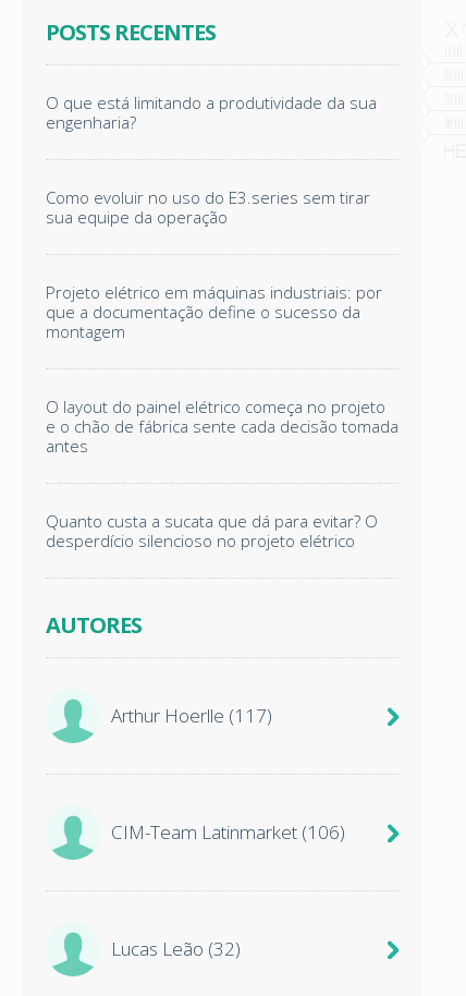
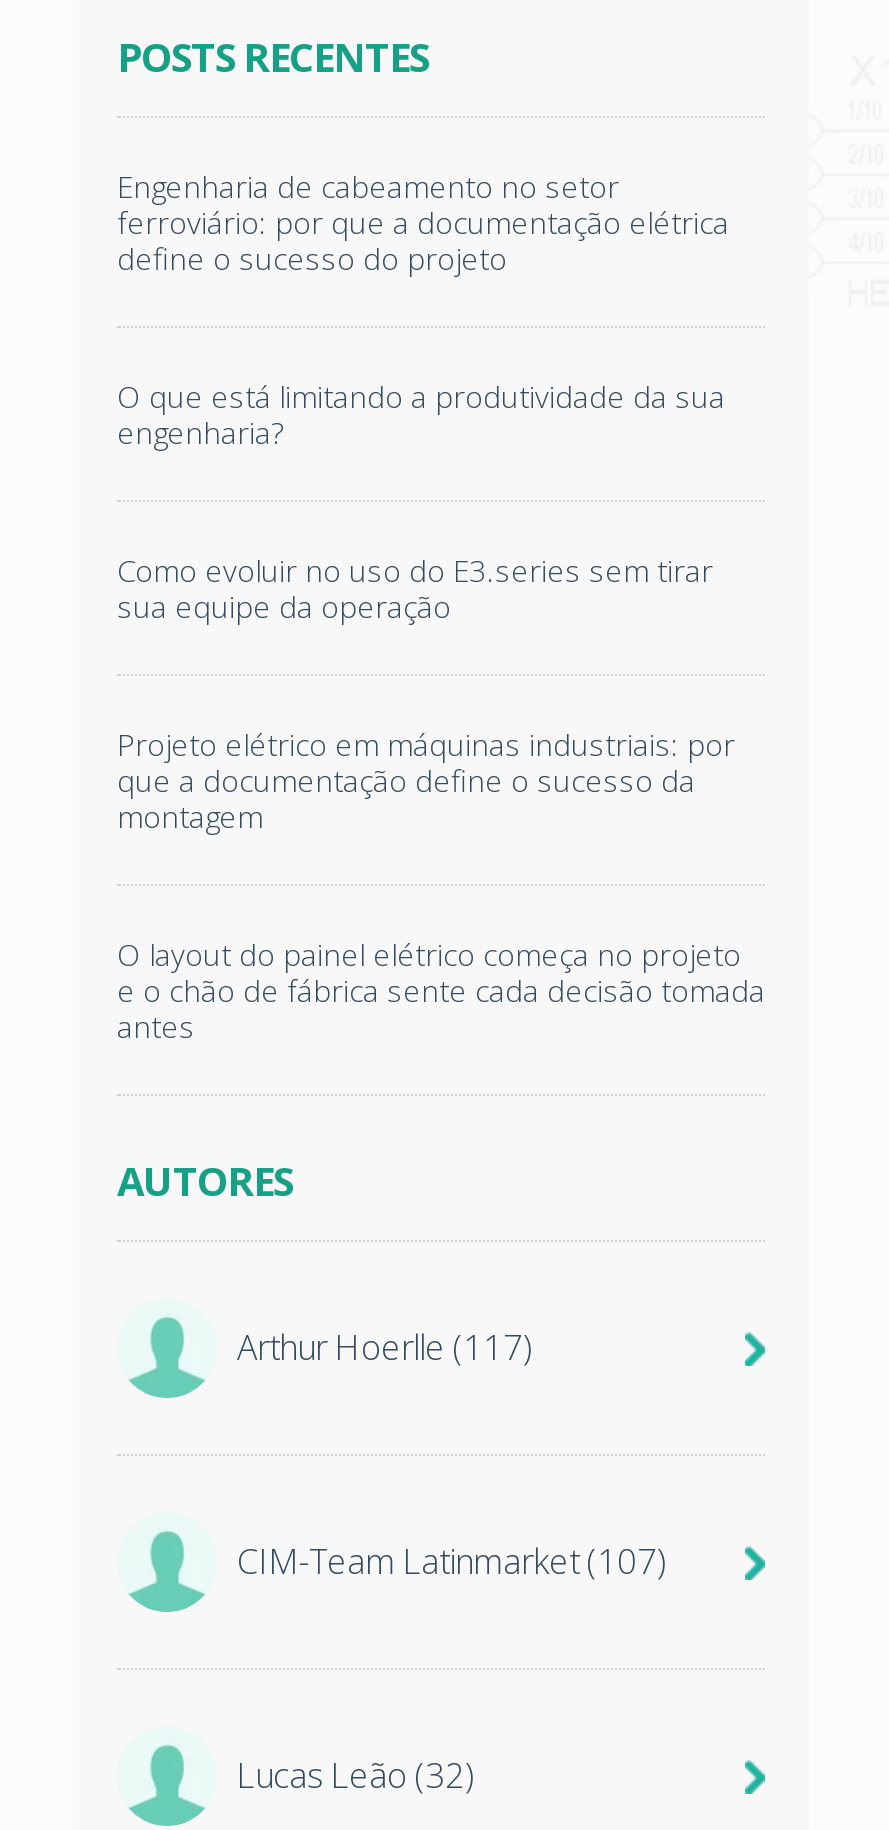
+ Engenharia de cabeamento no setor
+ ferroviário: por que a documentação elétrica
+ define o sucesso do projeto

moved down: O que está limitando a produtividade da sua | engenharia? | Como evoluir no uso do E3.series sem tirar | ... | e o chão de fábrica sente cada decisão tomada | antes

- Quanto custa a sucata que dá para evitar? O
- desperdício silencioso no projeto elétrico

- CIM-Team Latinmarket (106)
+ CIM-Team Latinmarket (107)
